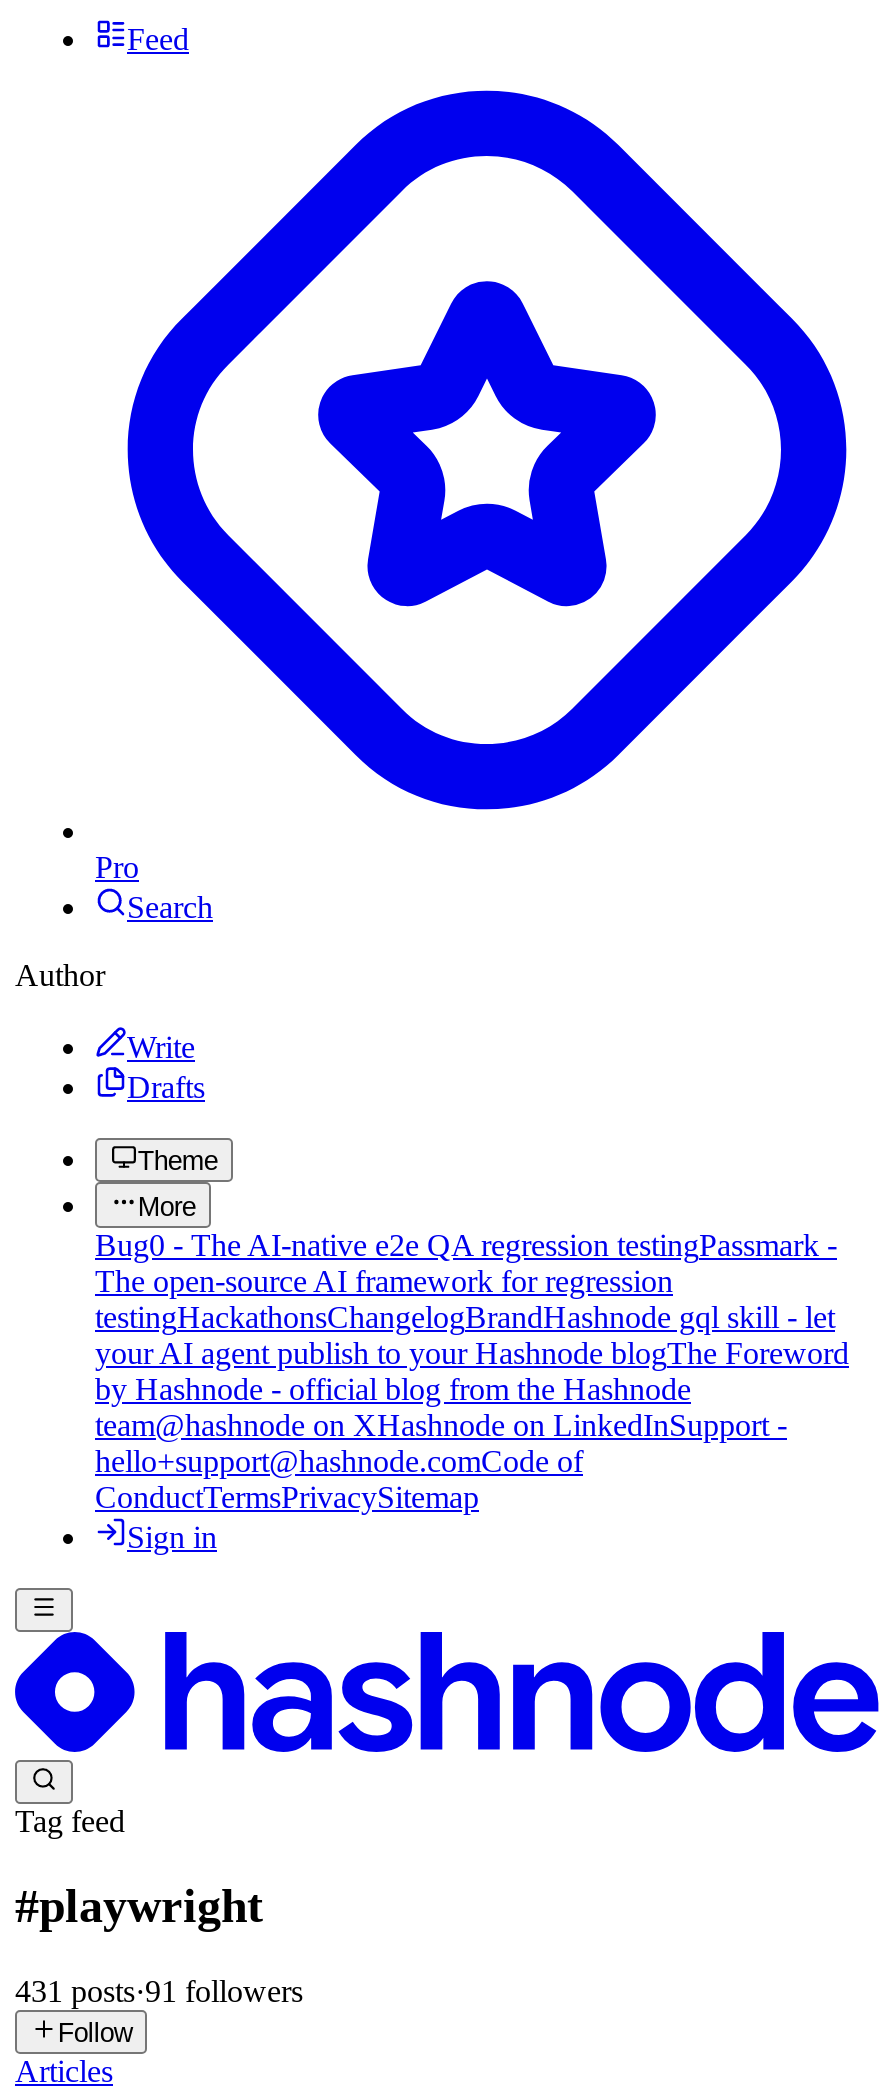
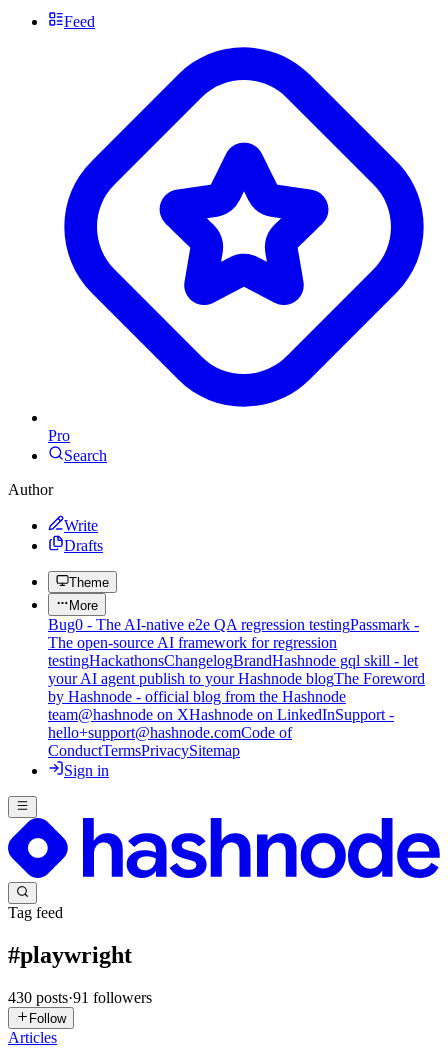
- 431 posts·91 followers
+ 430 posts·91 followers
